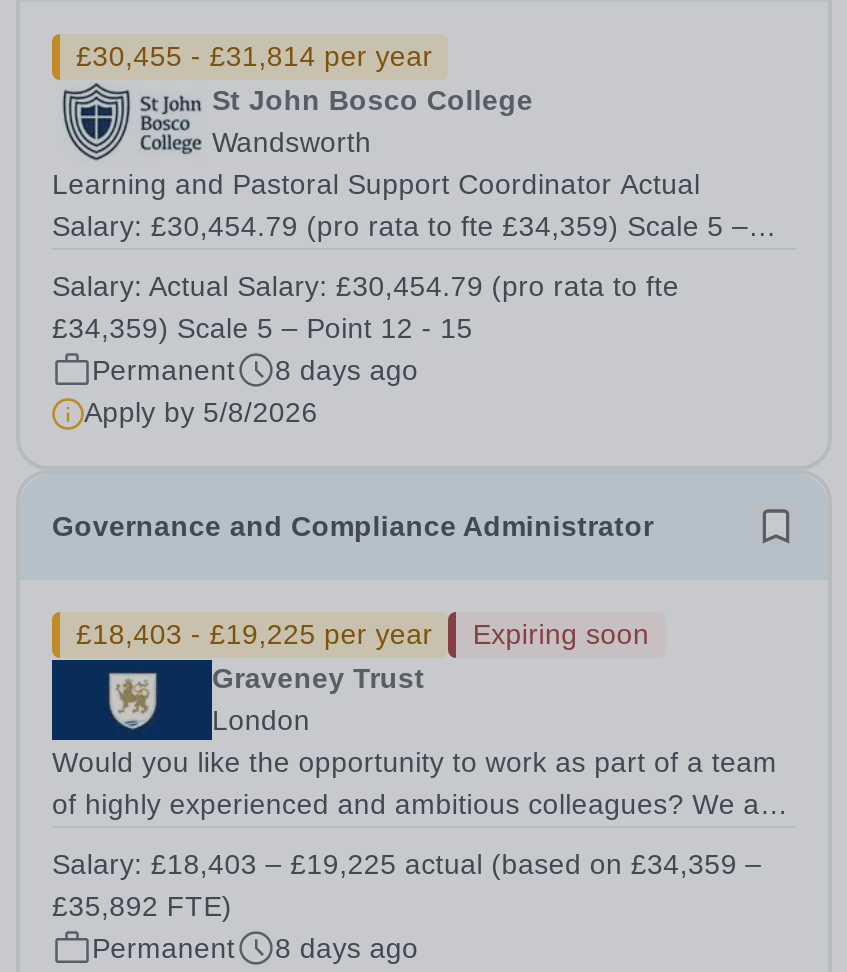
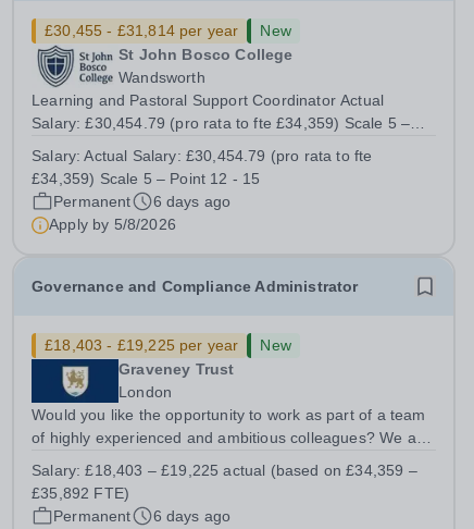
+ New

- Permanent 8 days ago
+ Permanent 6 days ago

- Expiring soon
+ New

- Permanent 8 days ago
+ Permanent 6 days ago
